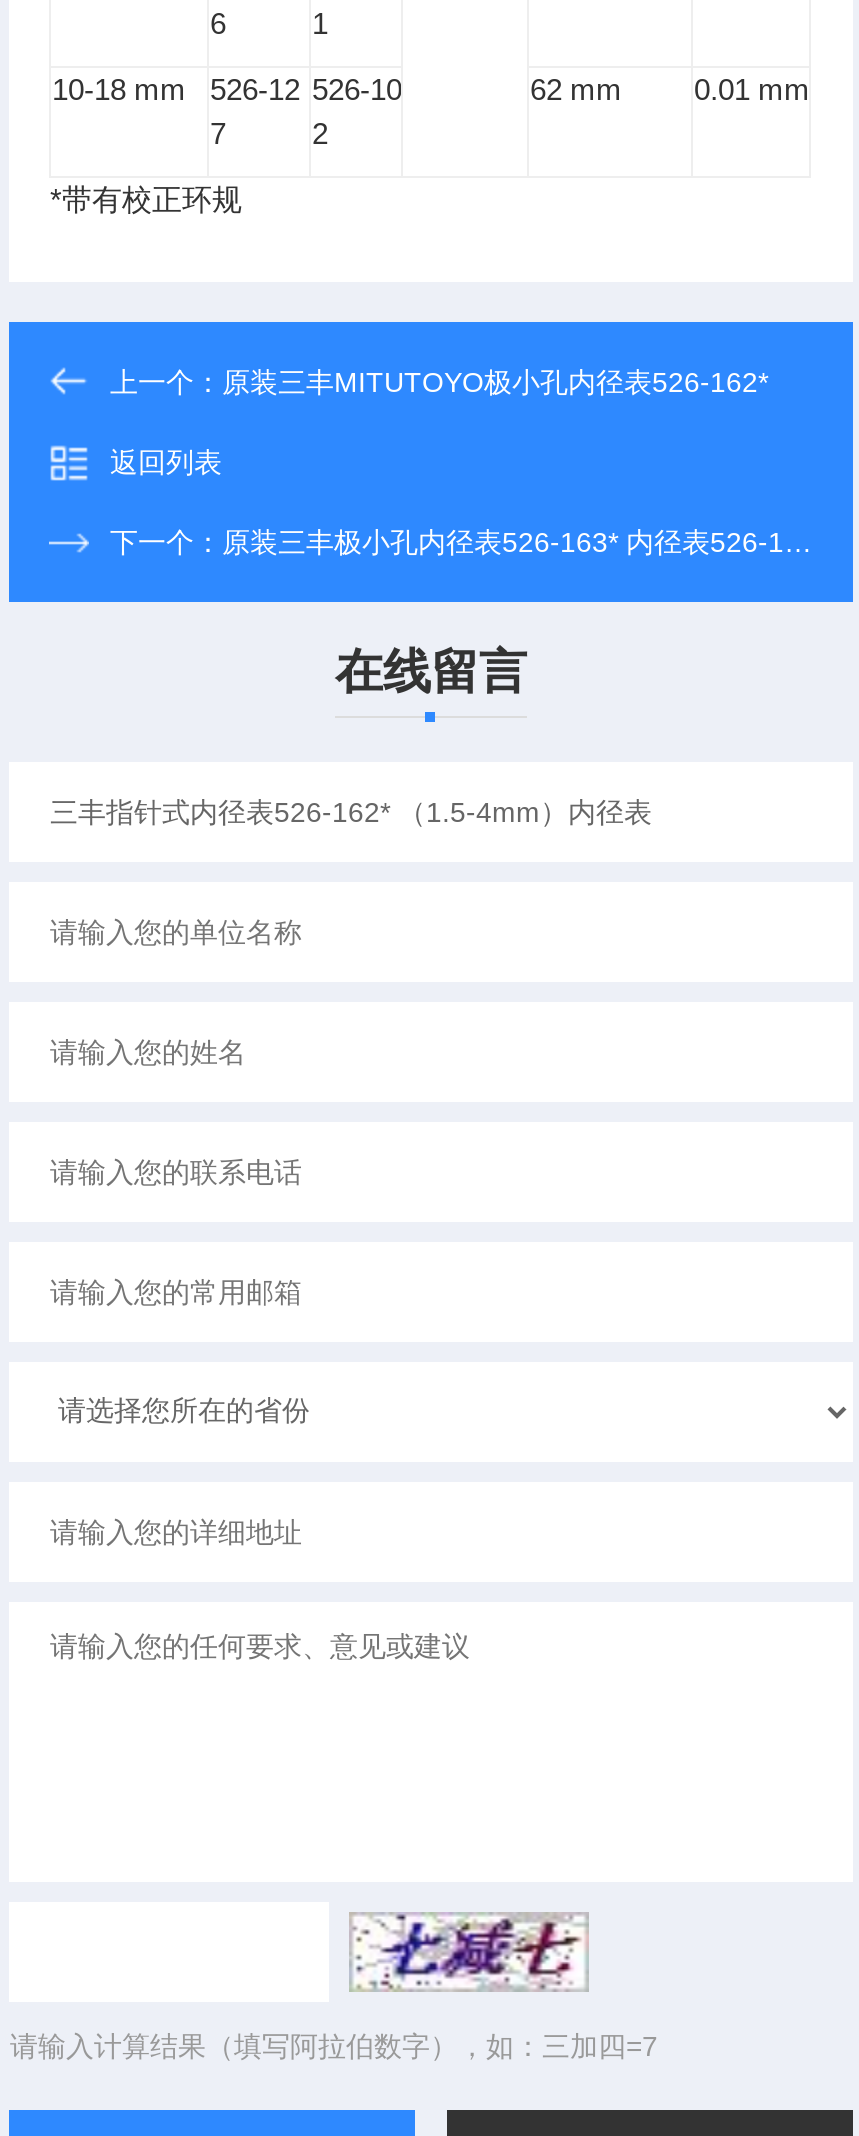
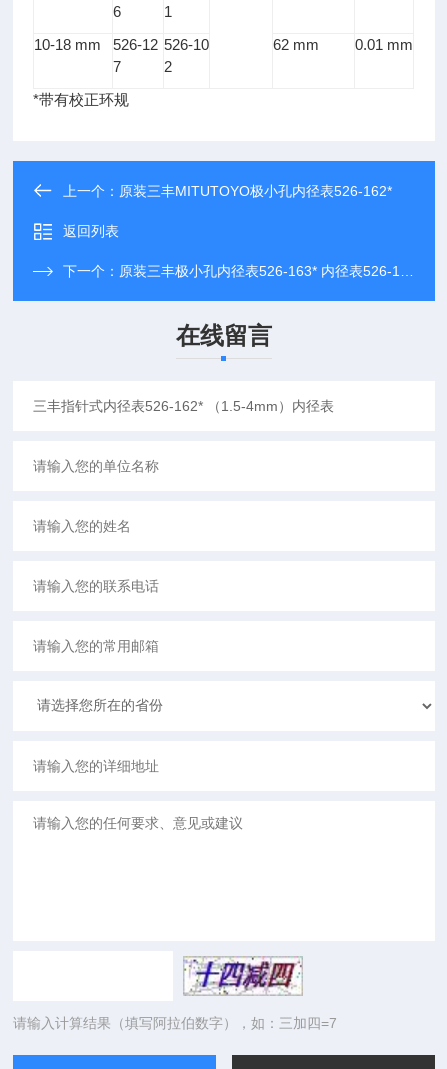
- [image]
+ [image]
